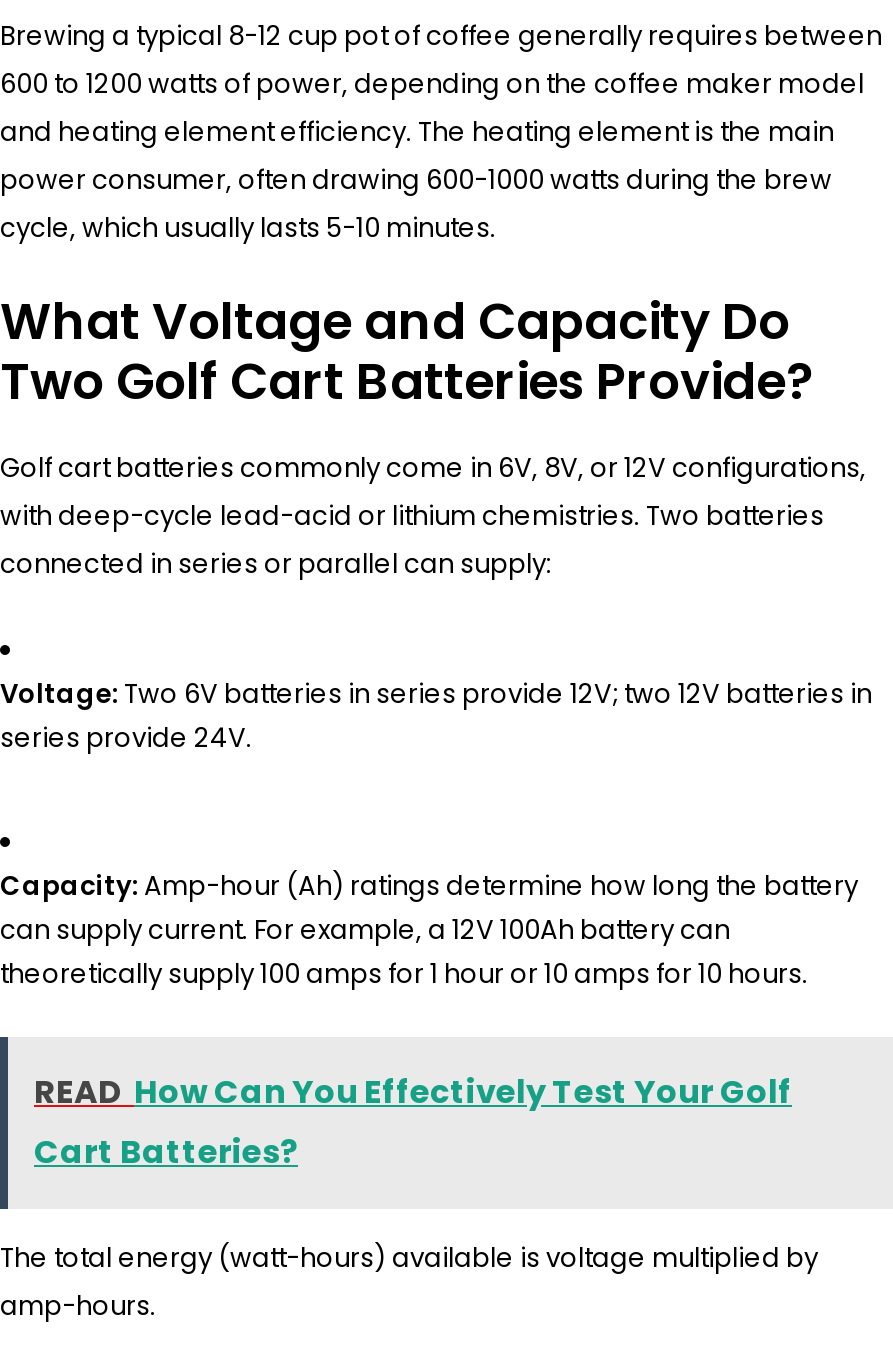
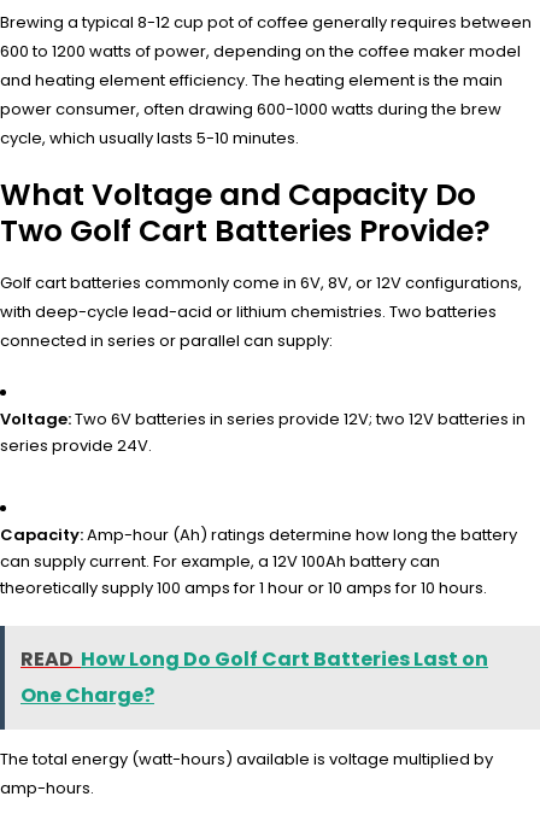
- READ How Can You Effectively Test Your Golf
- Cart Batteries?
+ READ How Long Do Golf Cart Batteries Last on
+ One Charge?
